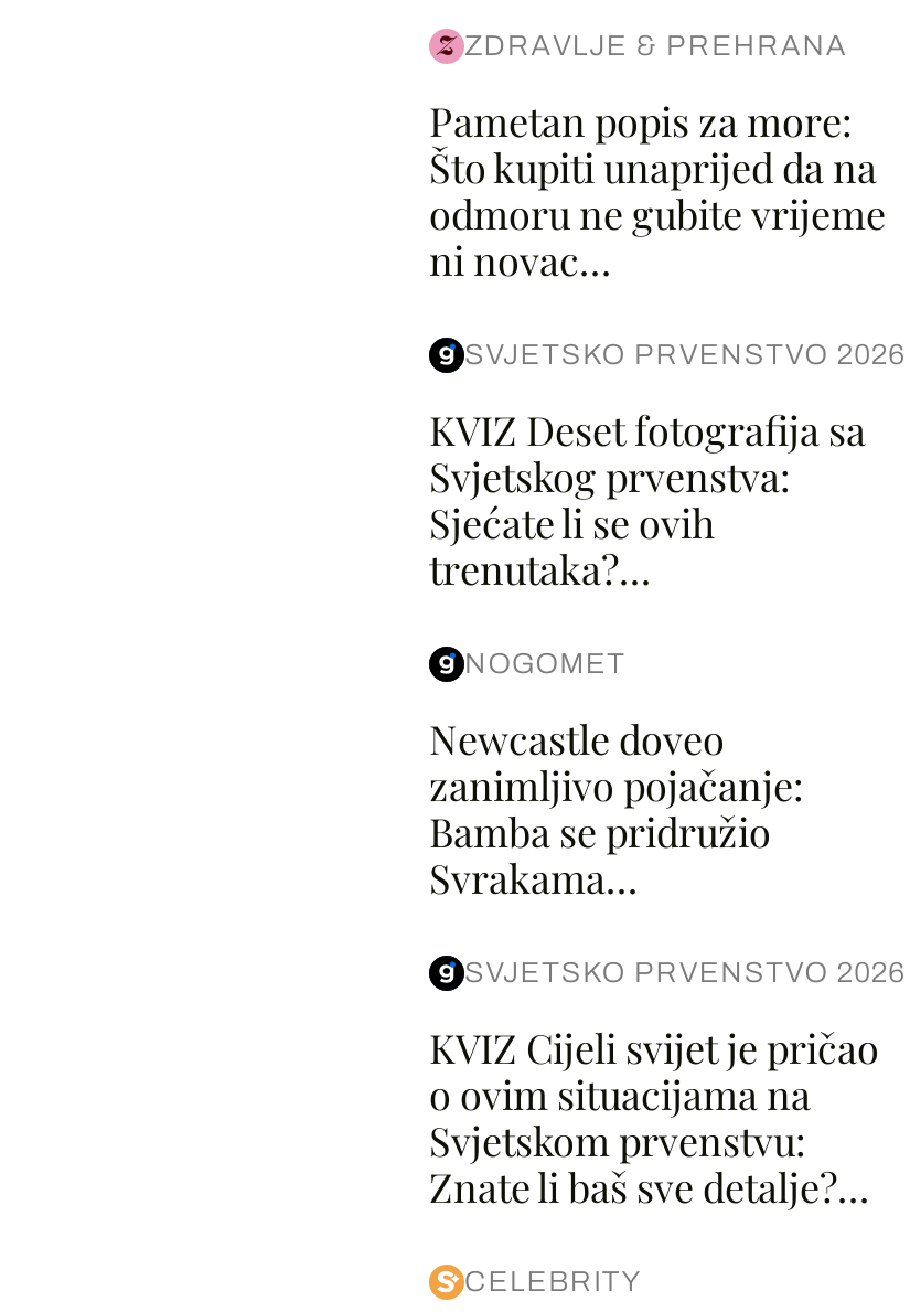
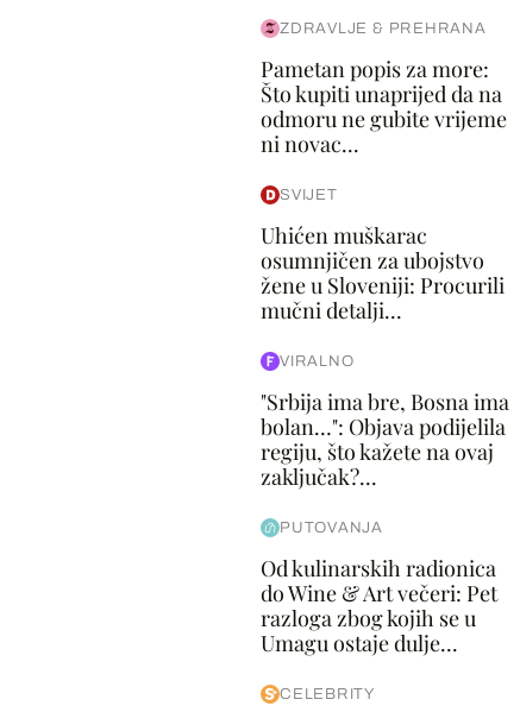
- SVJETSKO PRVENSTVO 2026
+ SVIJET

- KVIZ Deset fotografija sa
- Svjetskog prvenstva:
- Sjećate li se ovih
- trenutaka?...
+ Uhićen muškarac
+ osumnjičen za ubojstvo
+ žene u Sloveniji: Procurili
+ mučni detalji...

- NOGOMET
+ VIRALNO

- Newcastle doveo
- zanimljivo pojačanje:
- Bamba se pridružio
- Svrakama...
+ "Srbija ima bre, Bosna ima
+ bolan…": Objava podijelila
+ regiju, što kažete na ovaj
+ zaključak?...

- SVJETSKO PRVENSTVO 2026
+ PUTOVANJA

- KVIZ Cijeli svijet je pričao
- o ovim situacijama na
- Svjetskom prvenstvu:
- Znate li baš sve detalje?...
+ Od kulinarskih radionica
+ do Wine & Art večeri: Pet
+ razloga zbog kojih se u
+ Umagu ostaje dulje...
